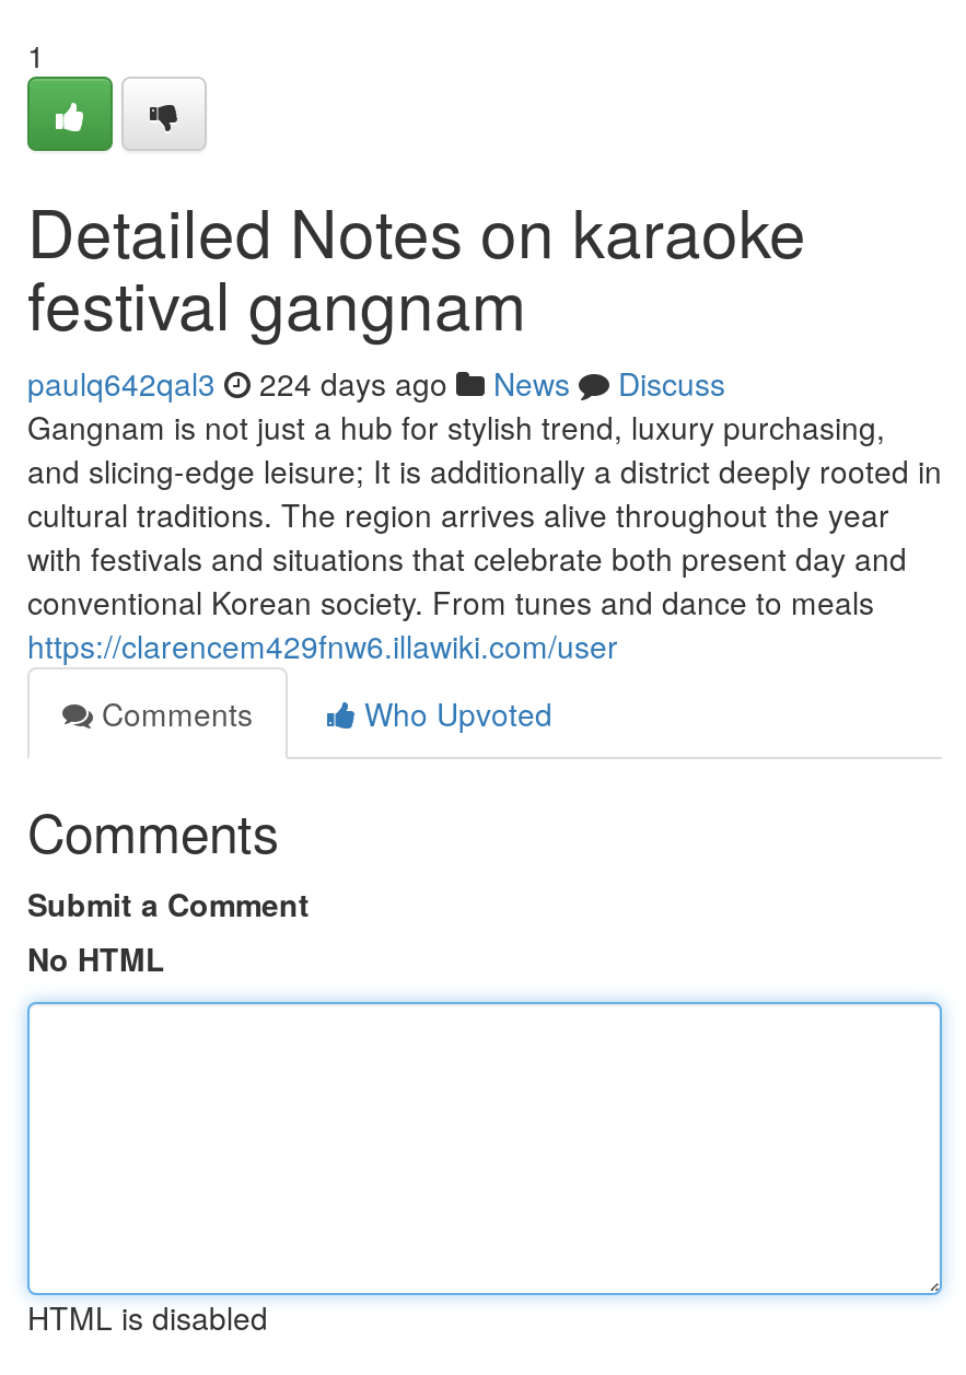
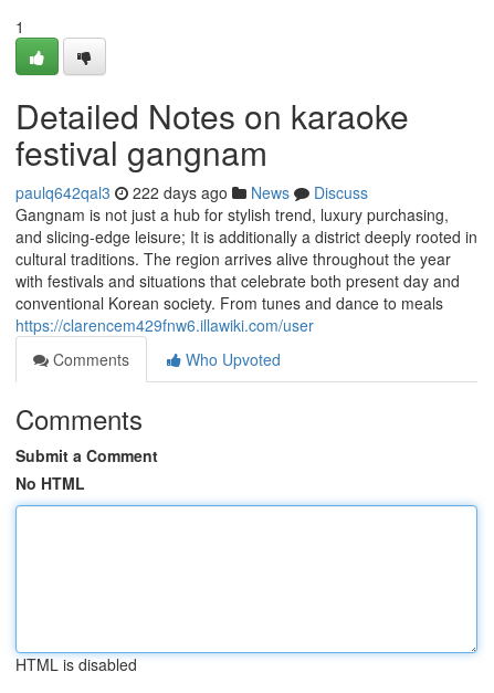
- paulq642qal3 224 days ago News Discuss
+ paulq642qal3 222 days ago News Discuss
